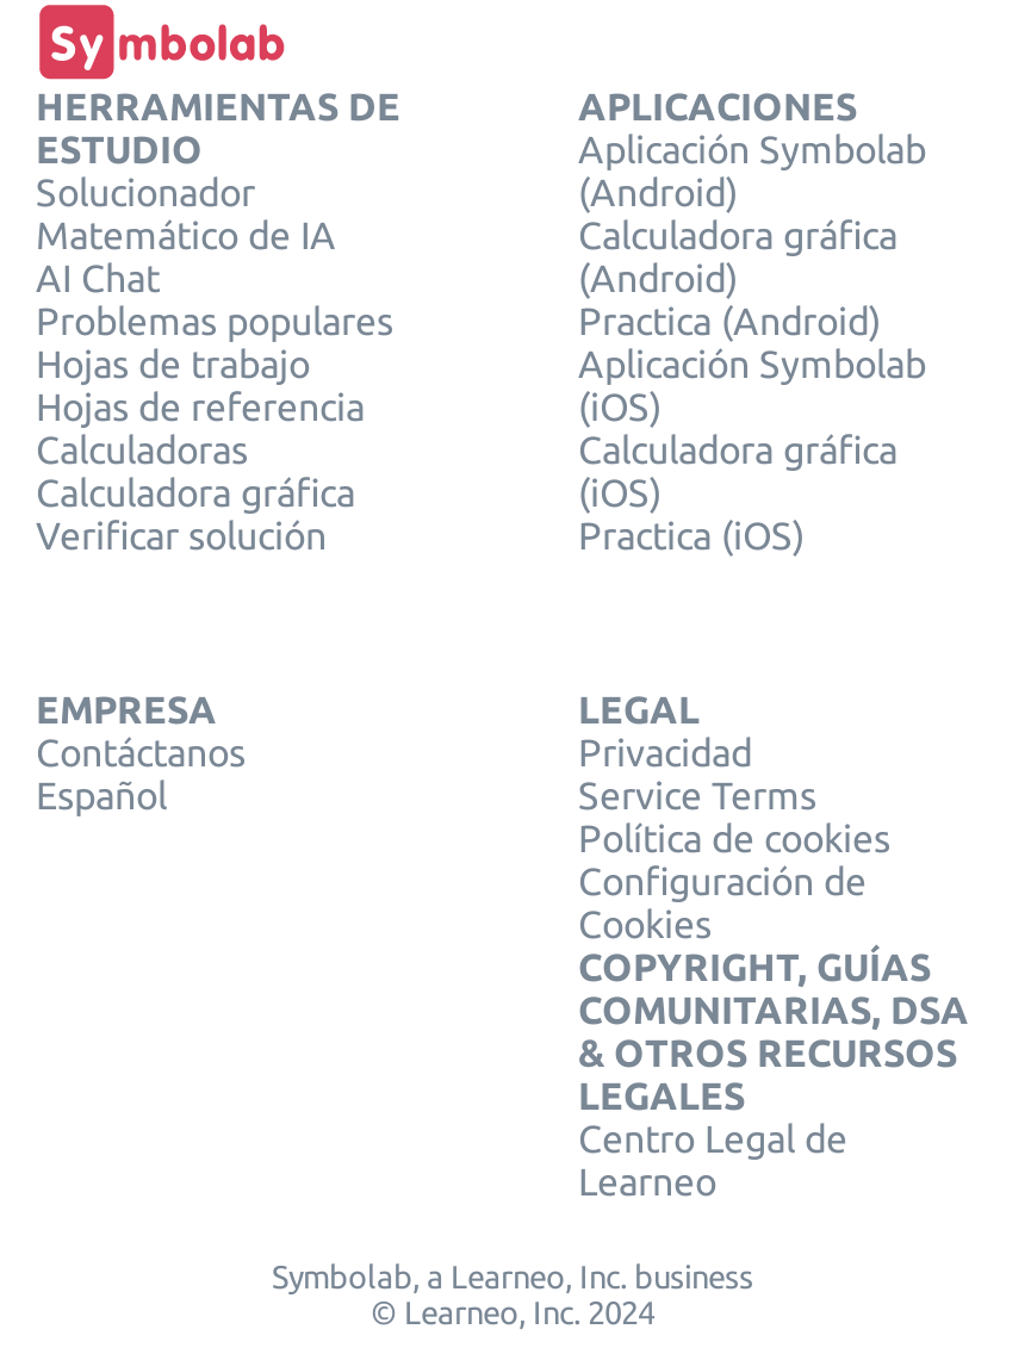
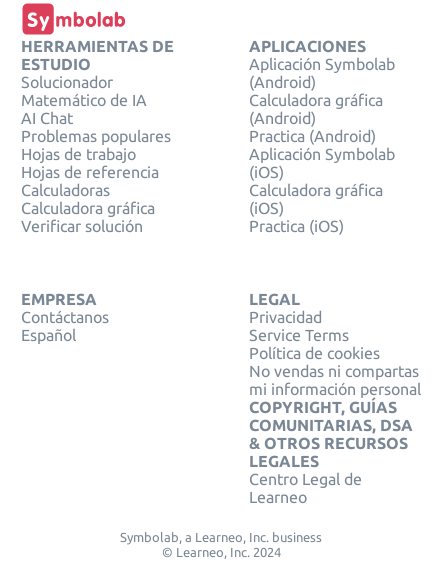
- Configuración de
- Cookies
+ No vendas ni compartas
+ mi información personal
